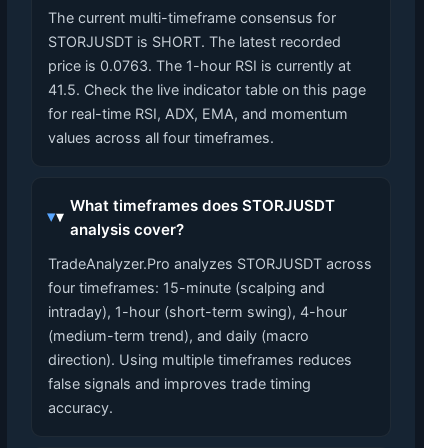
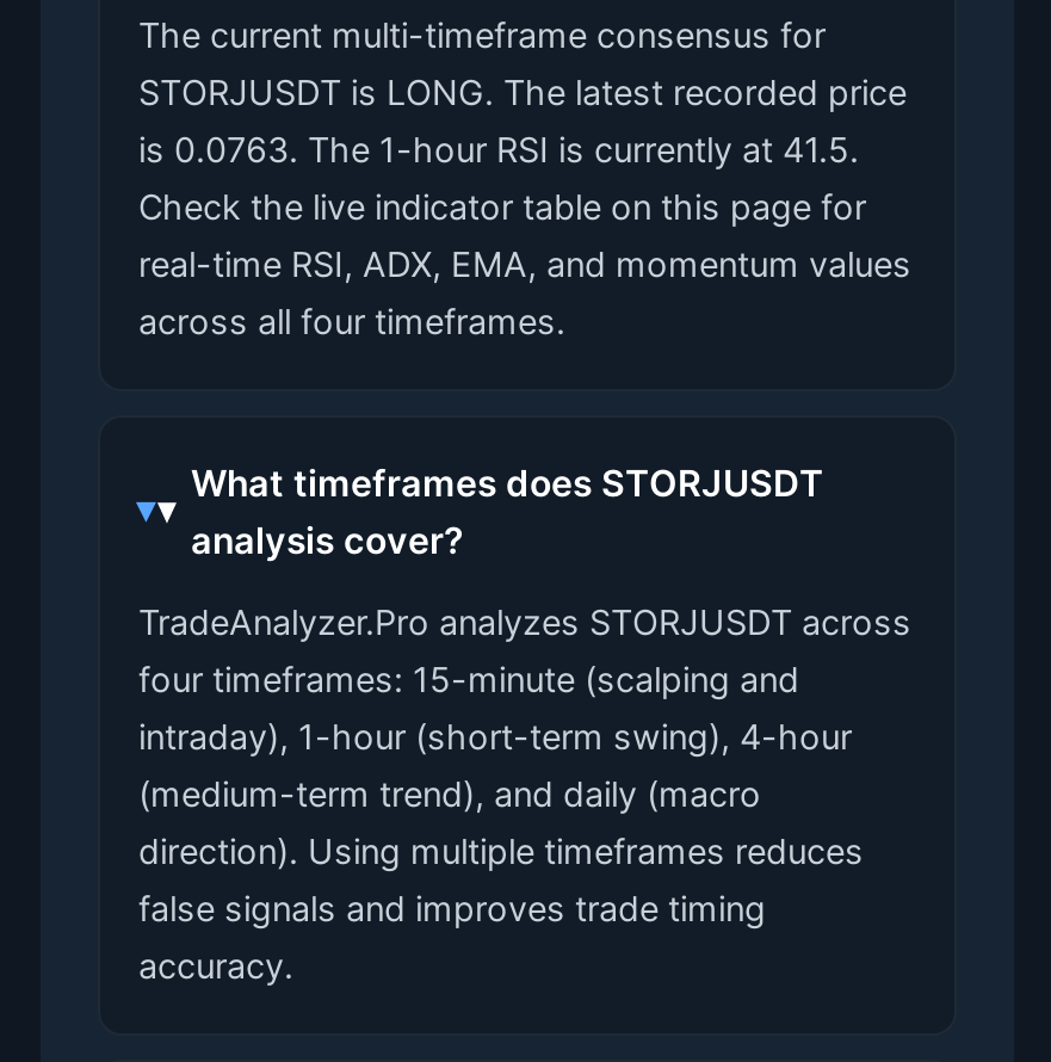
- STORJUSDT is SHORT. The latest recorded
- price is 0.0763. The 1-hour RSI is currently at
- 41.5. Check the live indicator table on this page
- for real-time RSI, ADX, EMA, and momentum
- values across all four timeframes.
+ STORJUSDT is LONG. The latest recorded price
+ is 0.0763. The 1-hour RSI is currently at 41.5.
+ Check the live indicator table on this page for
+ real-time RSI, ADX, EMA, and momentum values
+ across all four timeframes.
